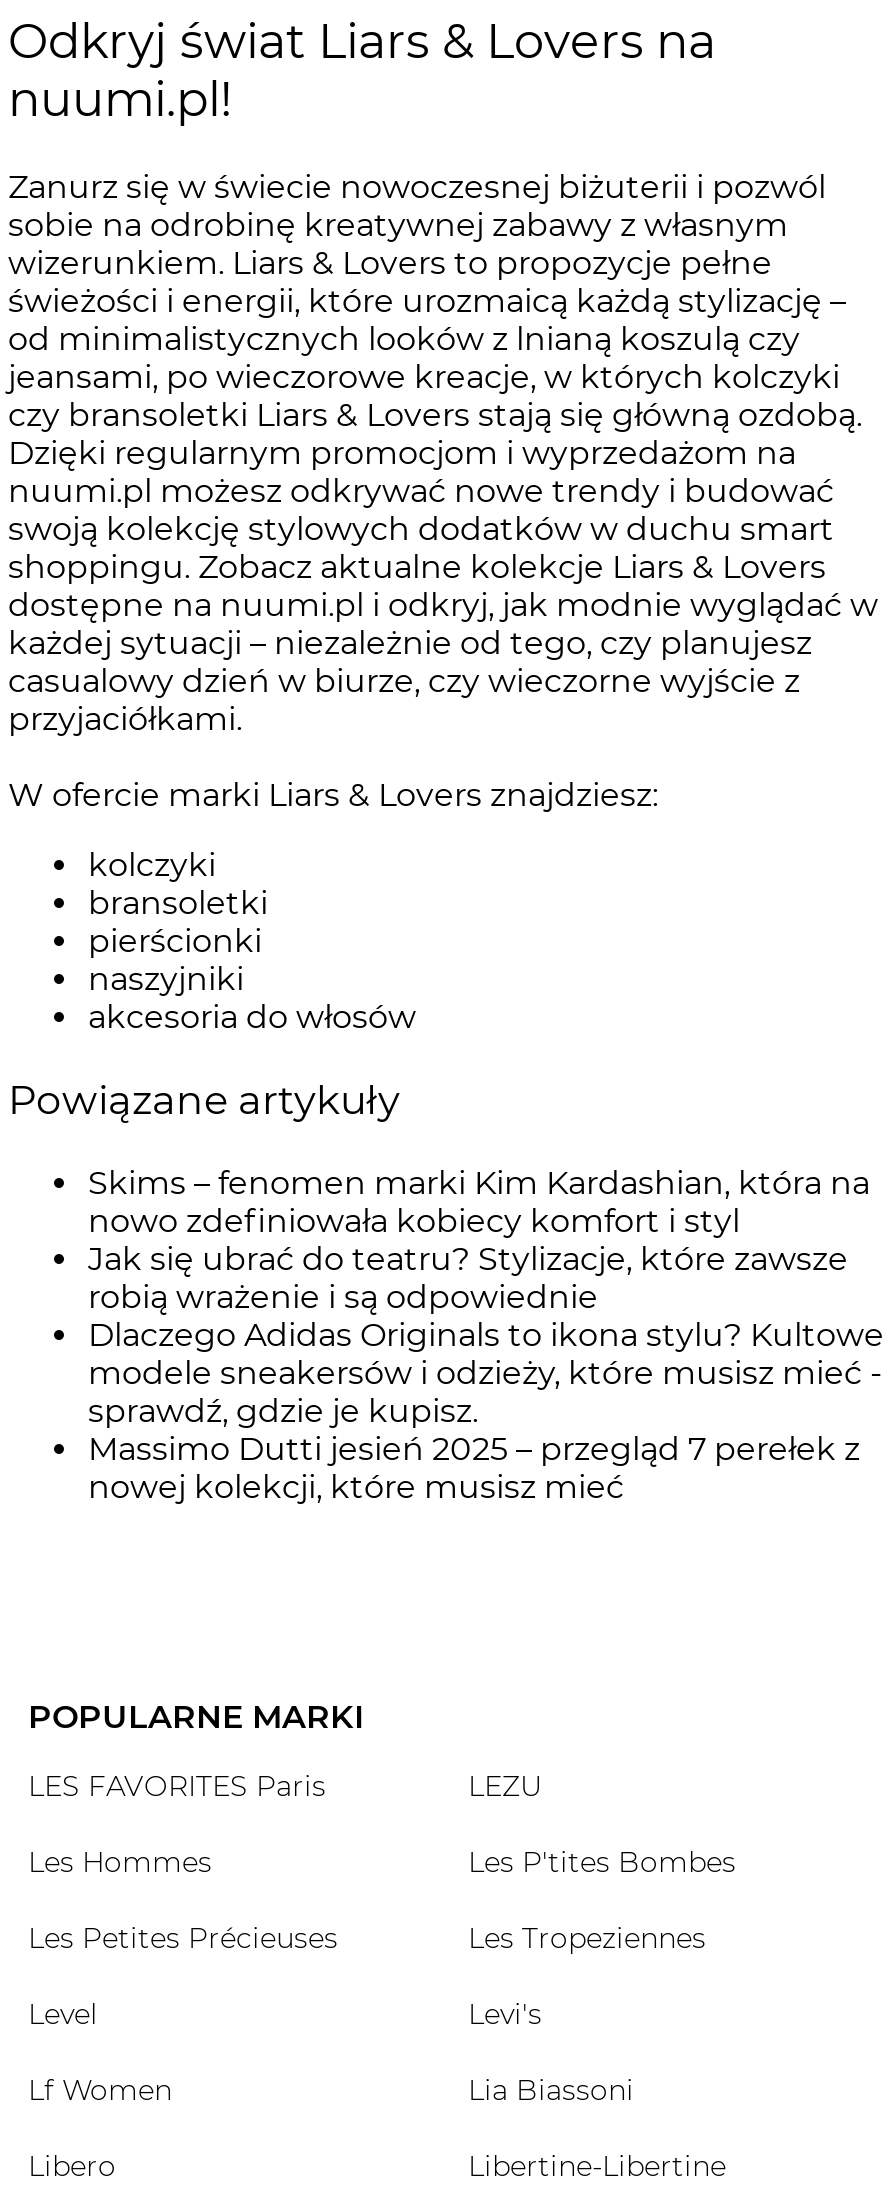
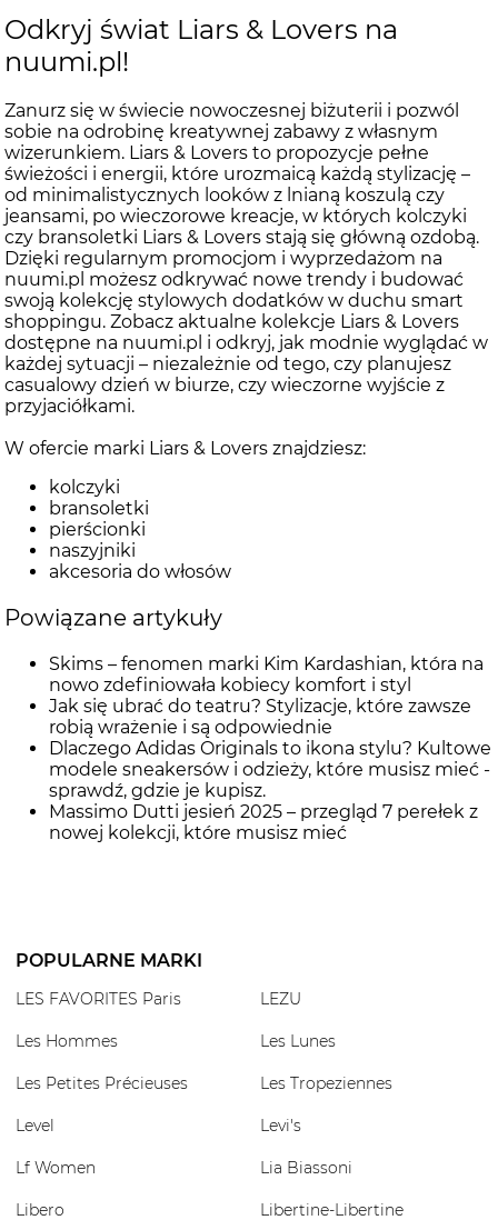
- Les P'tites Bombes
+ Les Lunes
